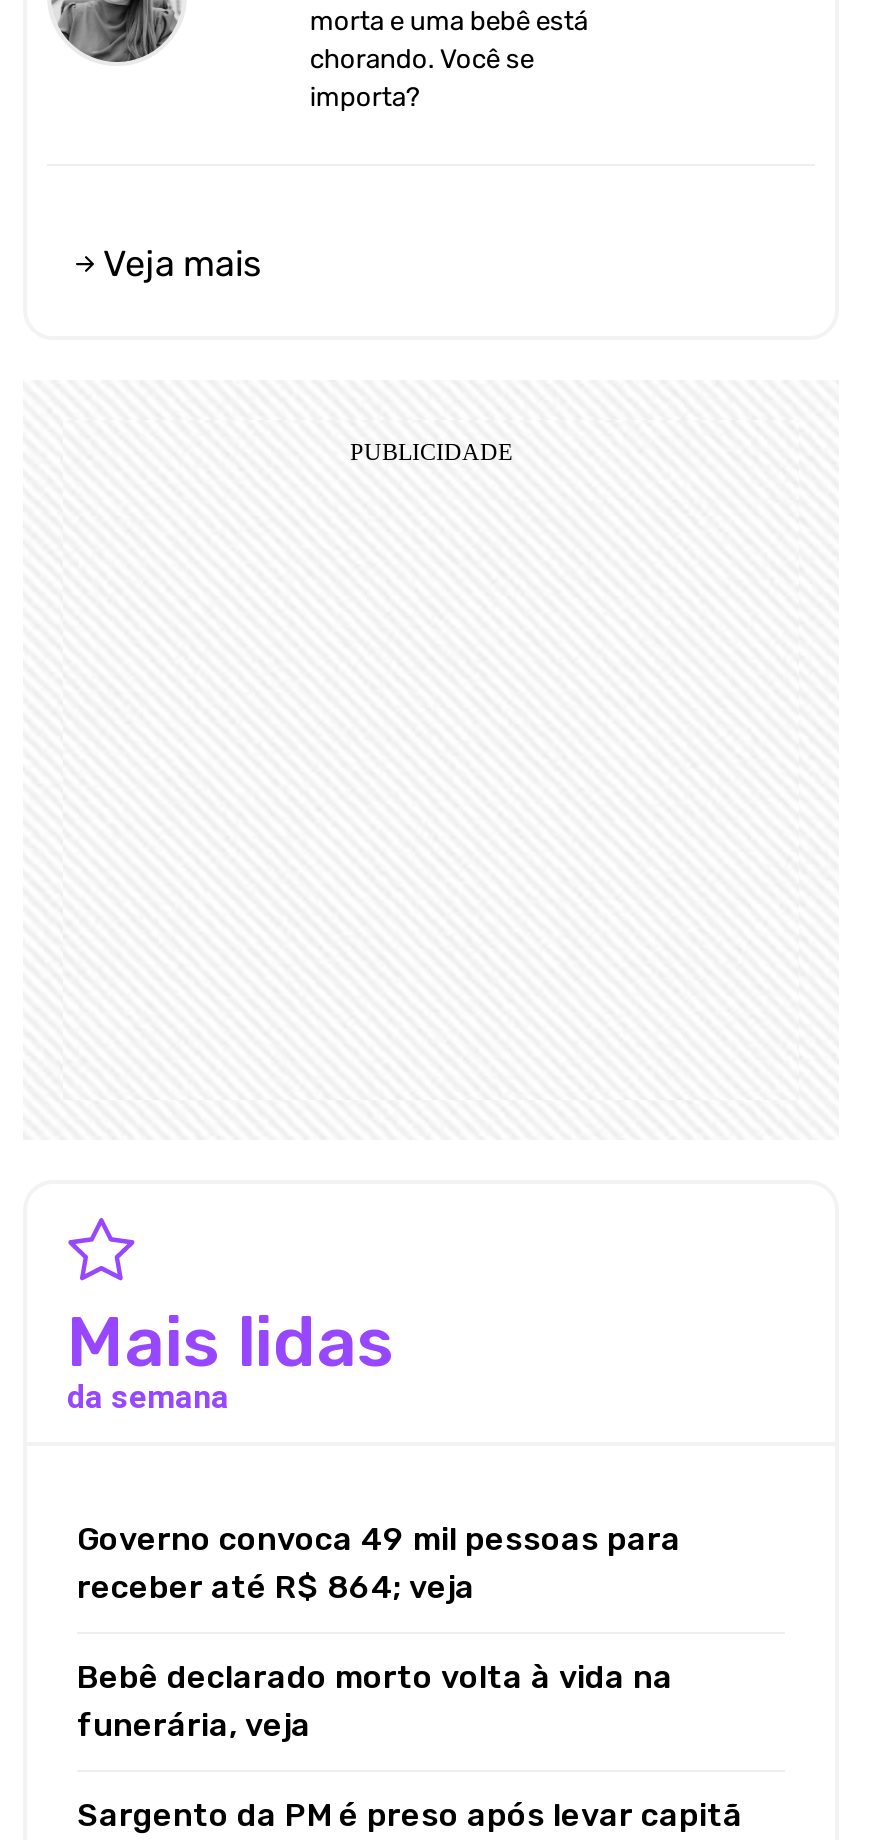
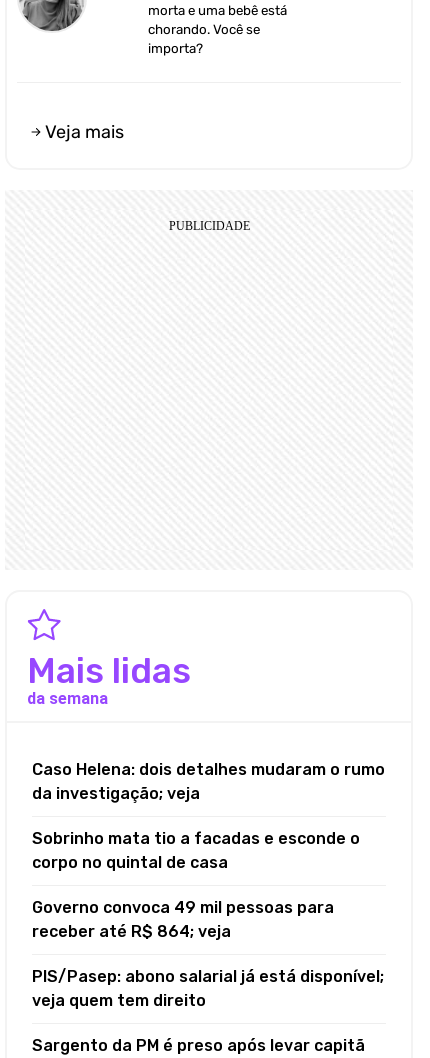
+ Caso Helena: dois detalhes mudaram o rumo
+ da investigação; veja
+ Sobrinho mata tio a facadas e esconde o
+ corpo no quintal de casa

- Bebê declarado morto volta à vida na
- funerária, veja
+ PIS/Pasep: abono salarial já está disponível;
+ veja quem tem direito
